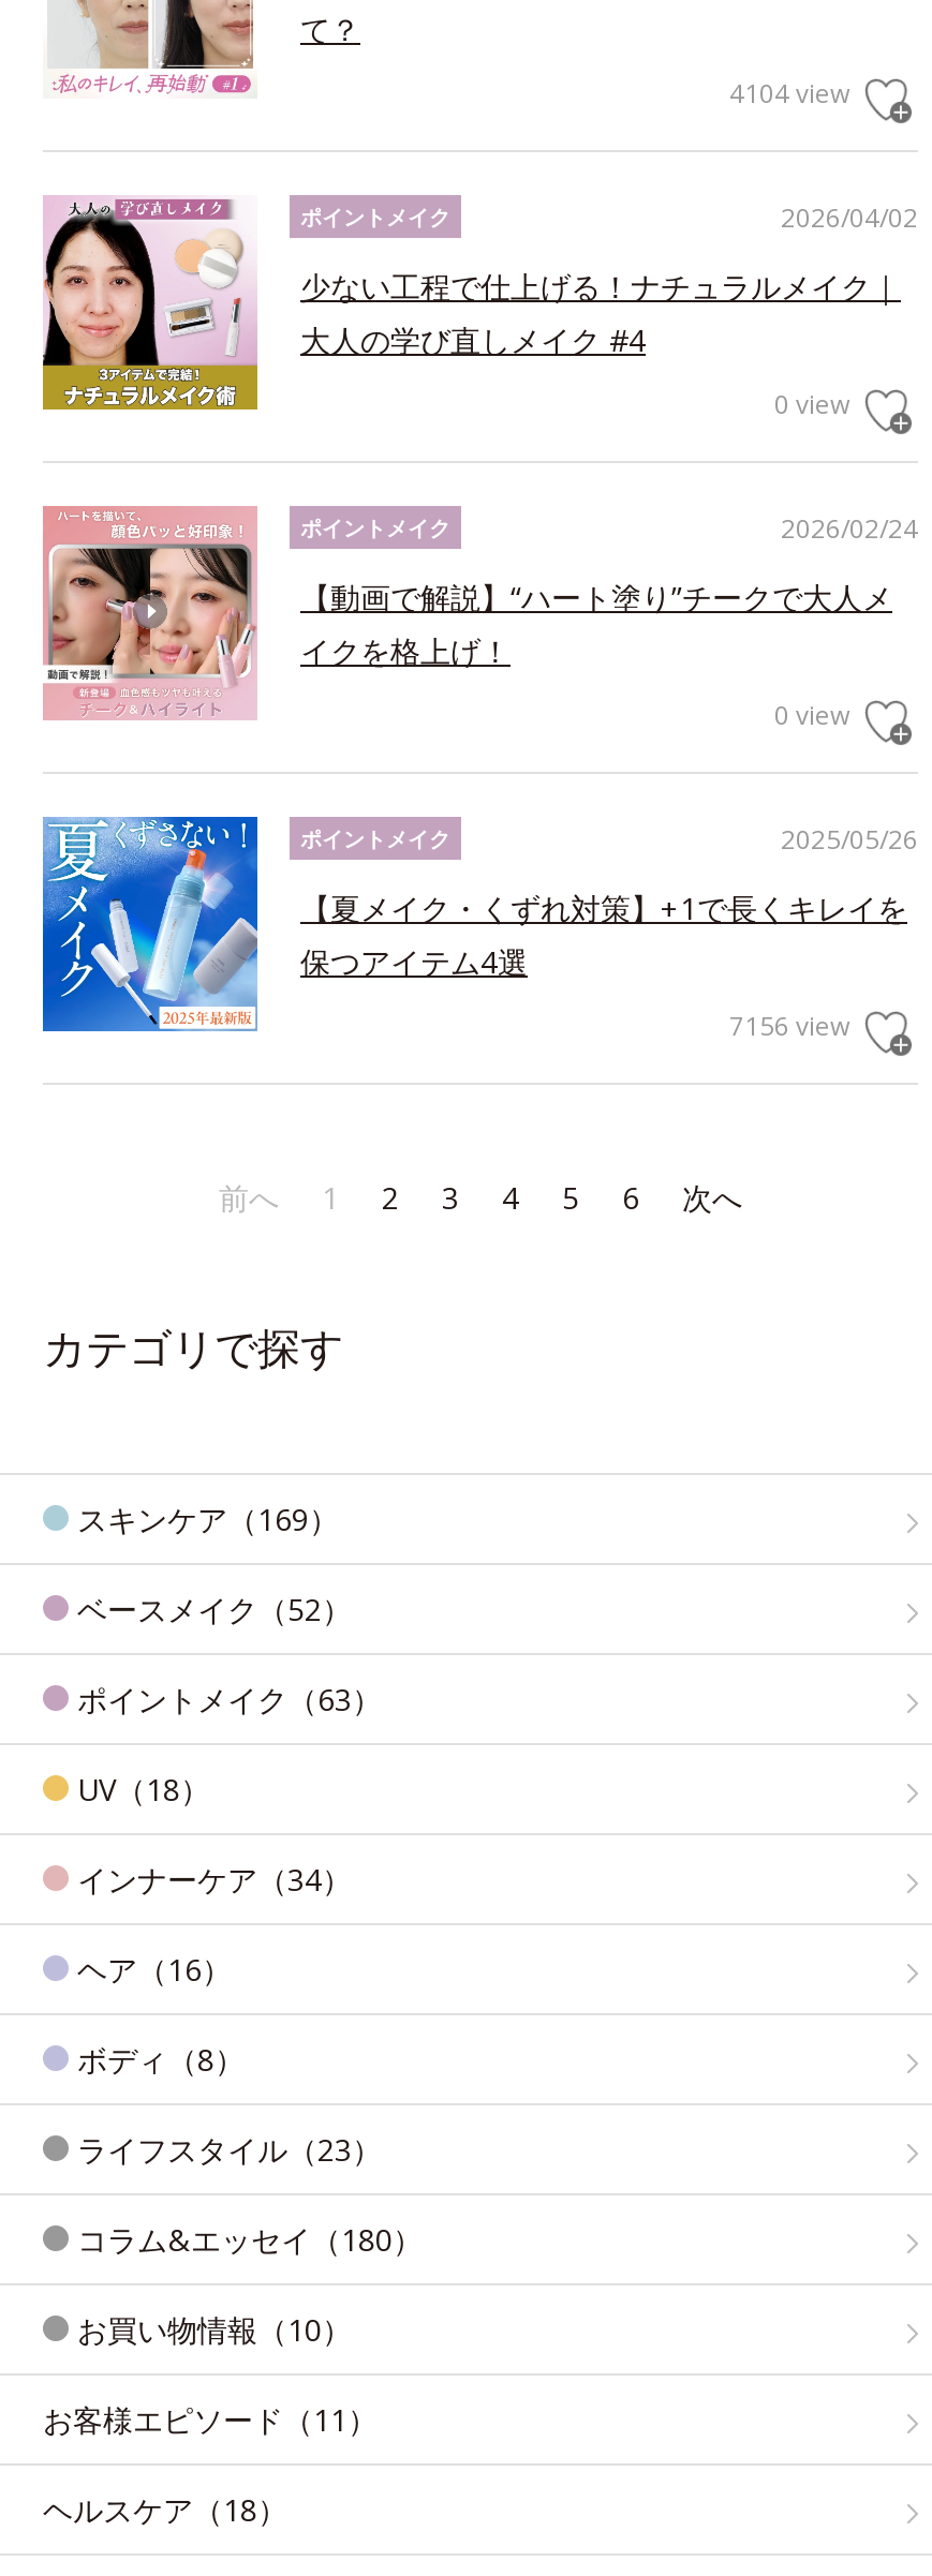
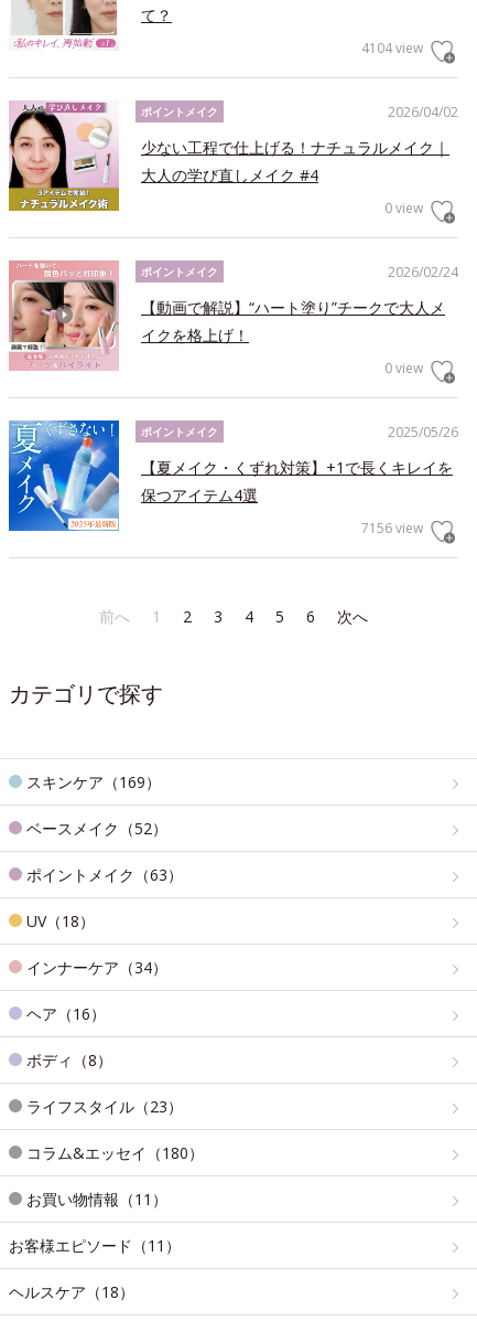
- お買い物情報（10）
+ お買い物情報（11）
